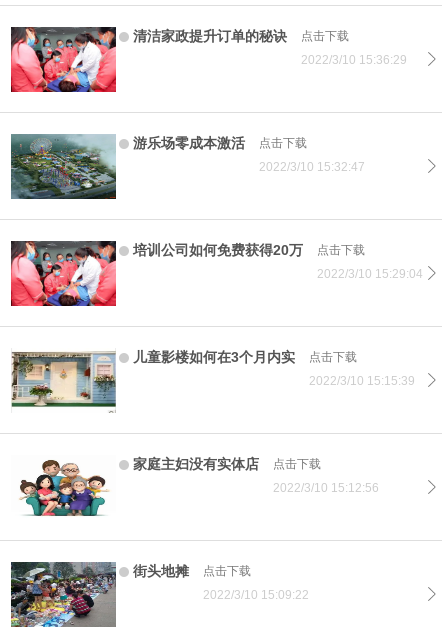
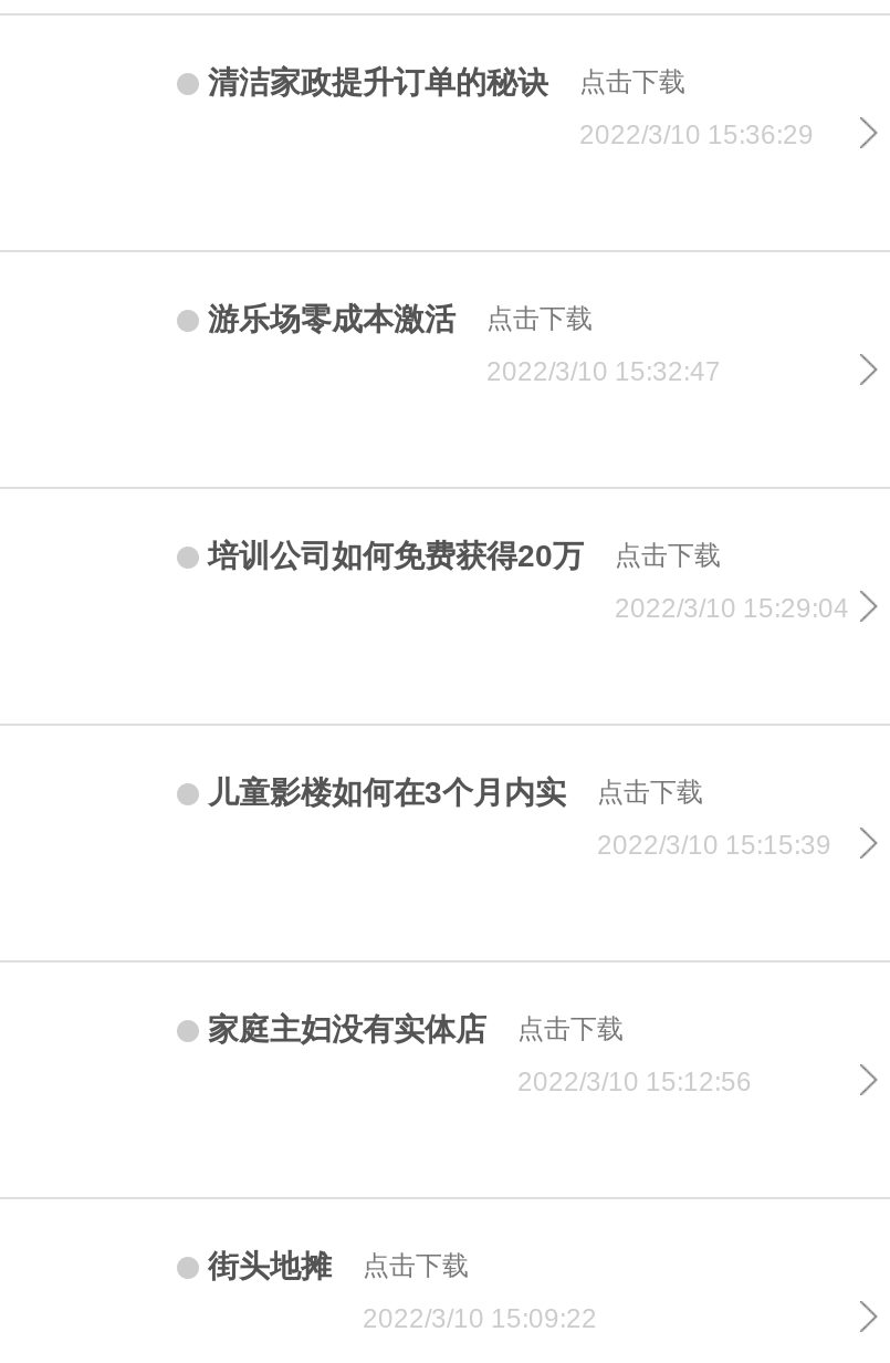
- [image]

- [image]

- [image]

- [image]

- [image]

- [image]
